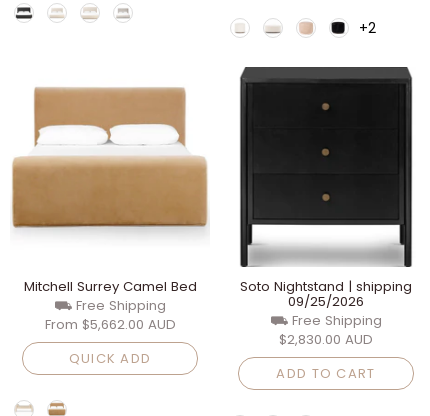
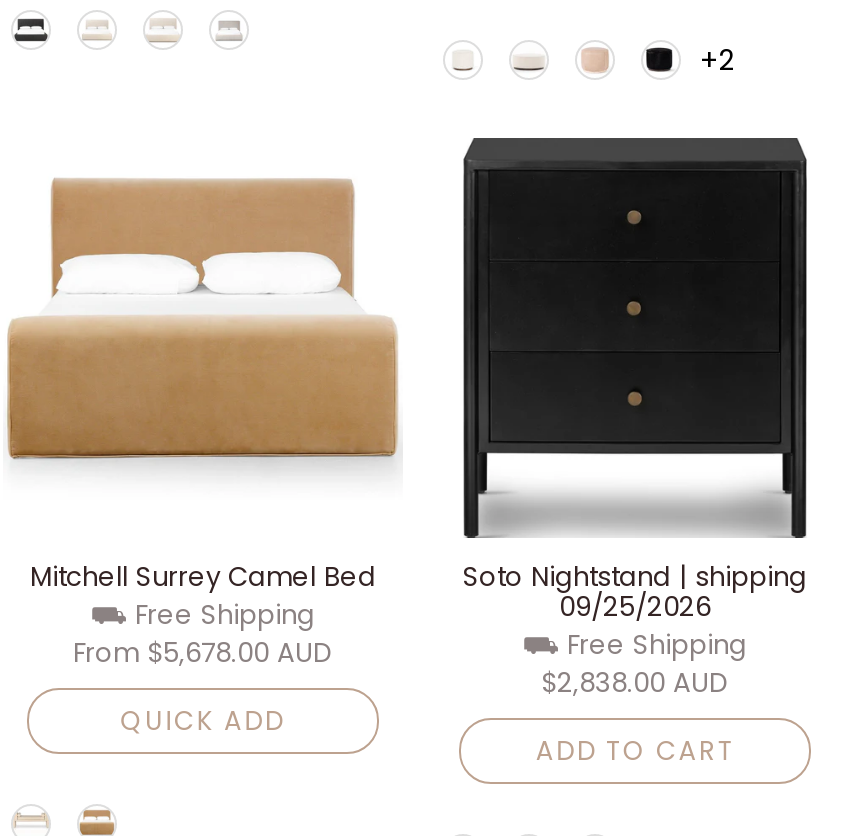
- From $5,662.00 AUD
+ From $5,678.00 AUD

- $2,830.00 AUD
+ $2,838.00 AUD
